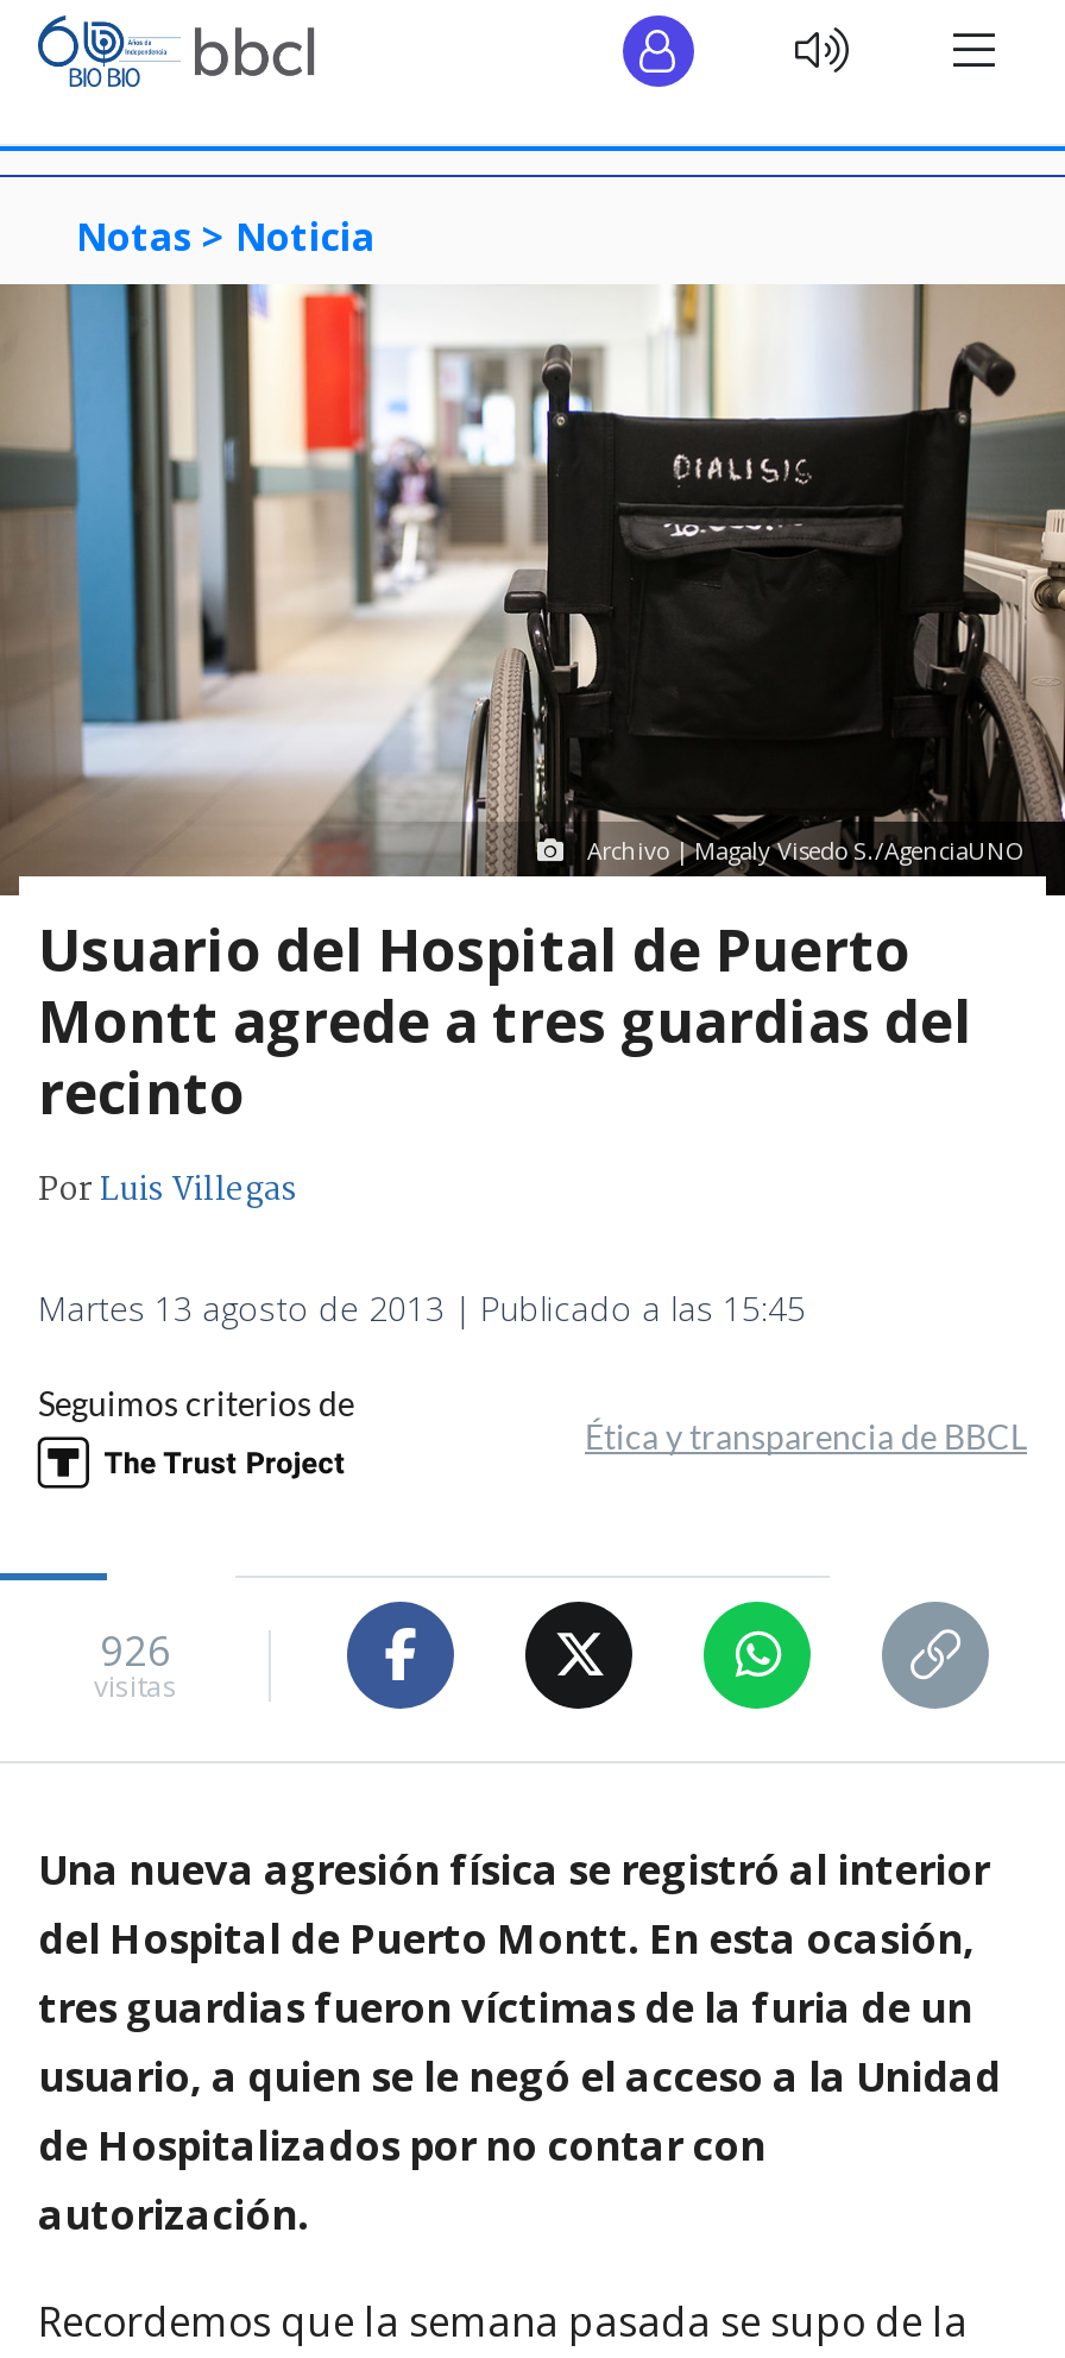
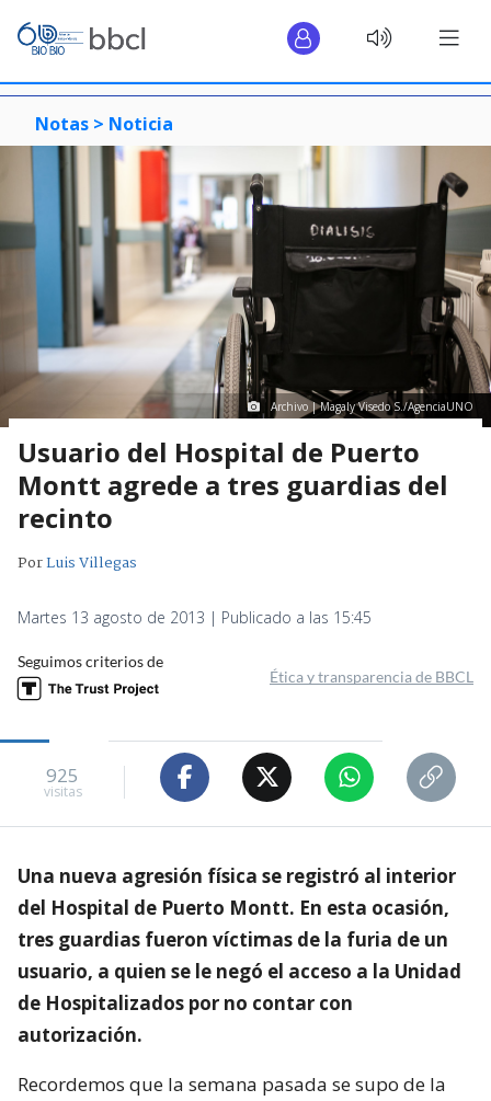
- 926
+ 925
